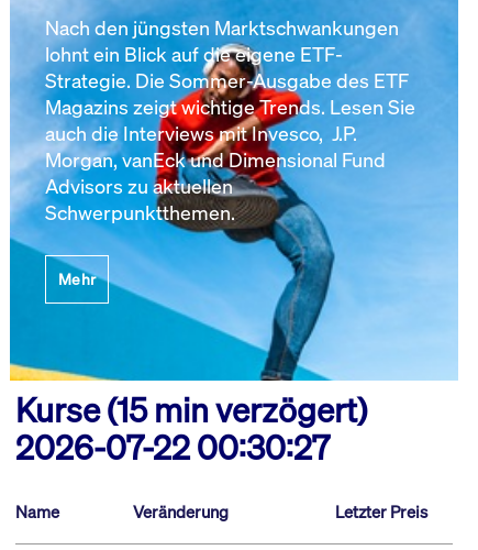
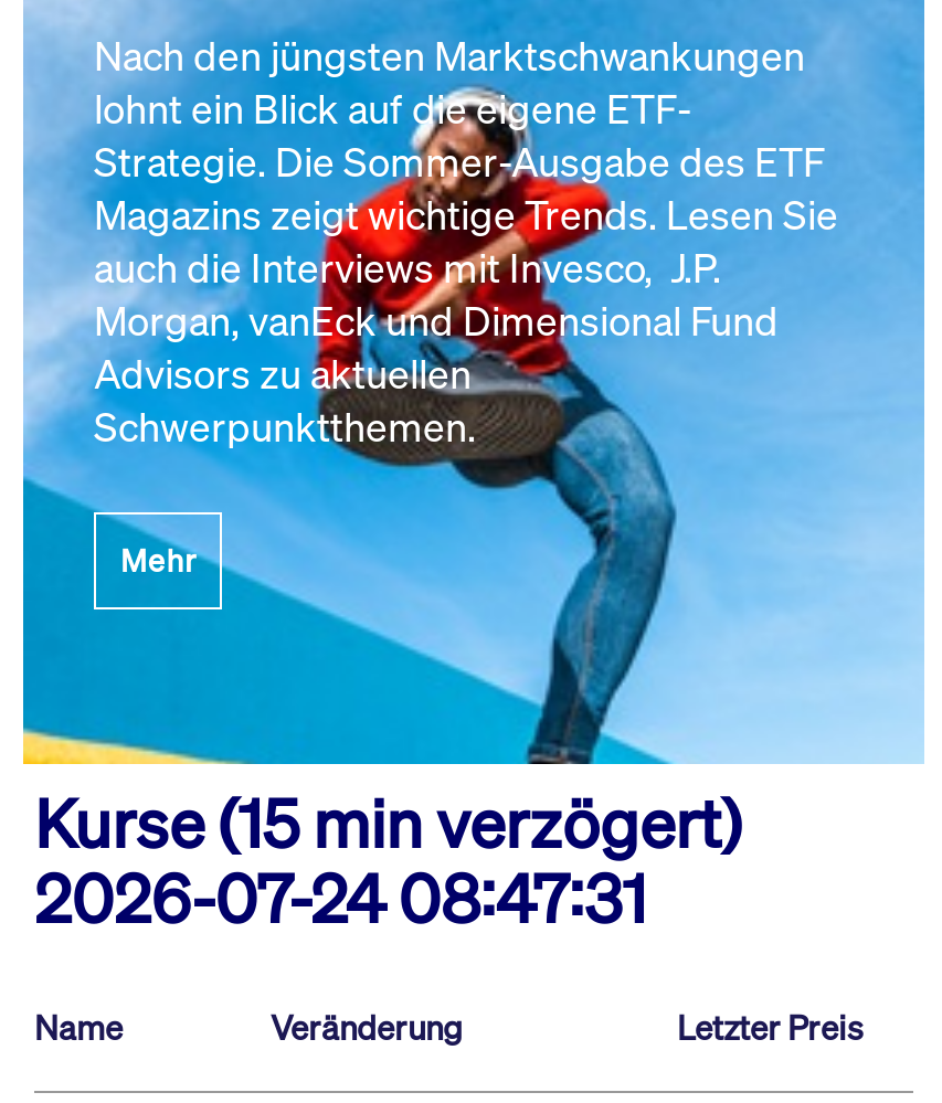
- 2026-07-22 00:30:27
+ 2026-07-24 08:47:31
